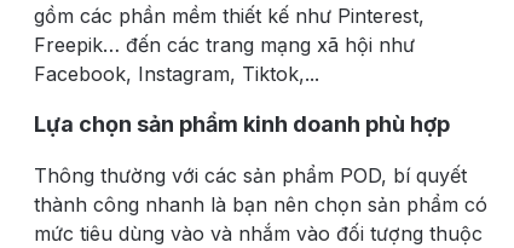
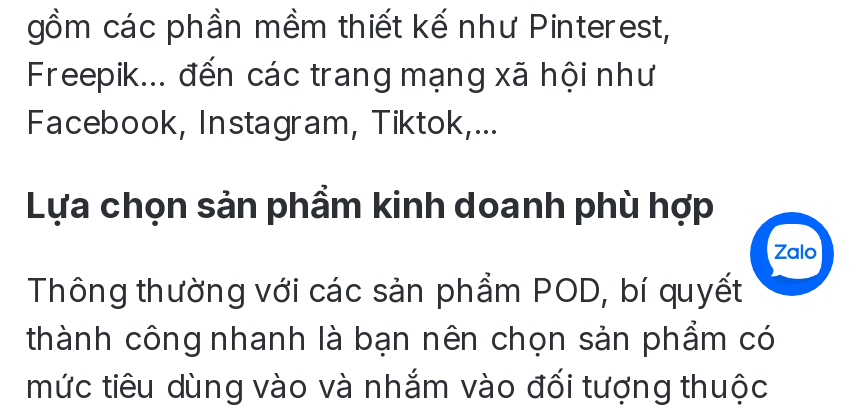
+ [image]
